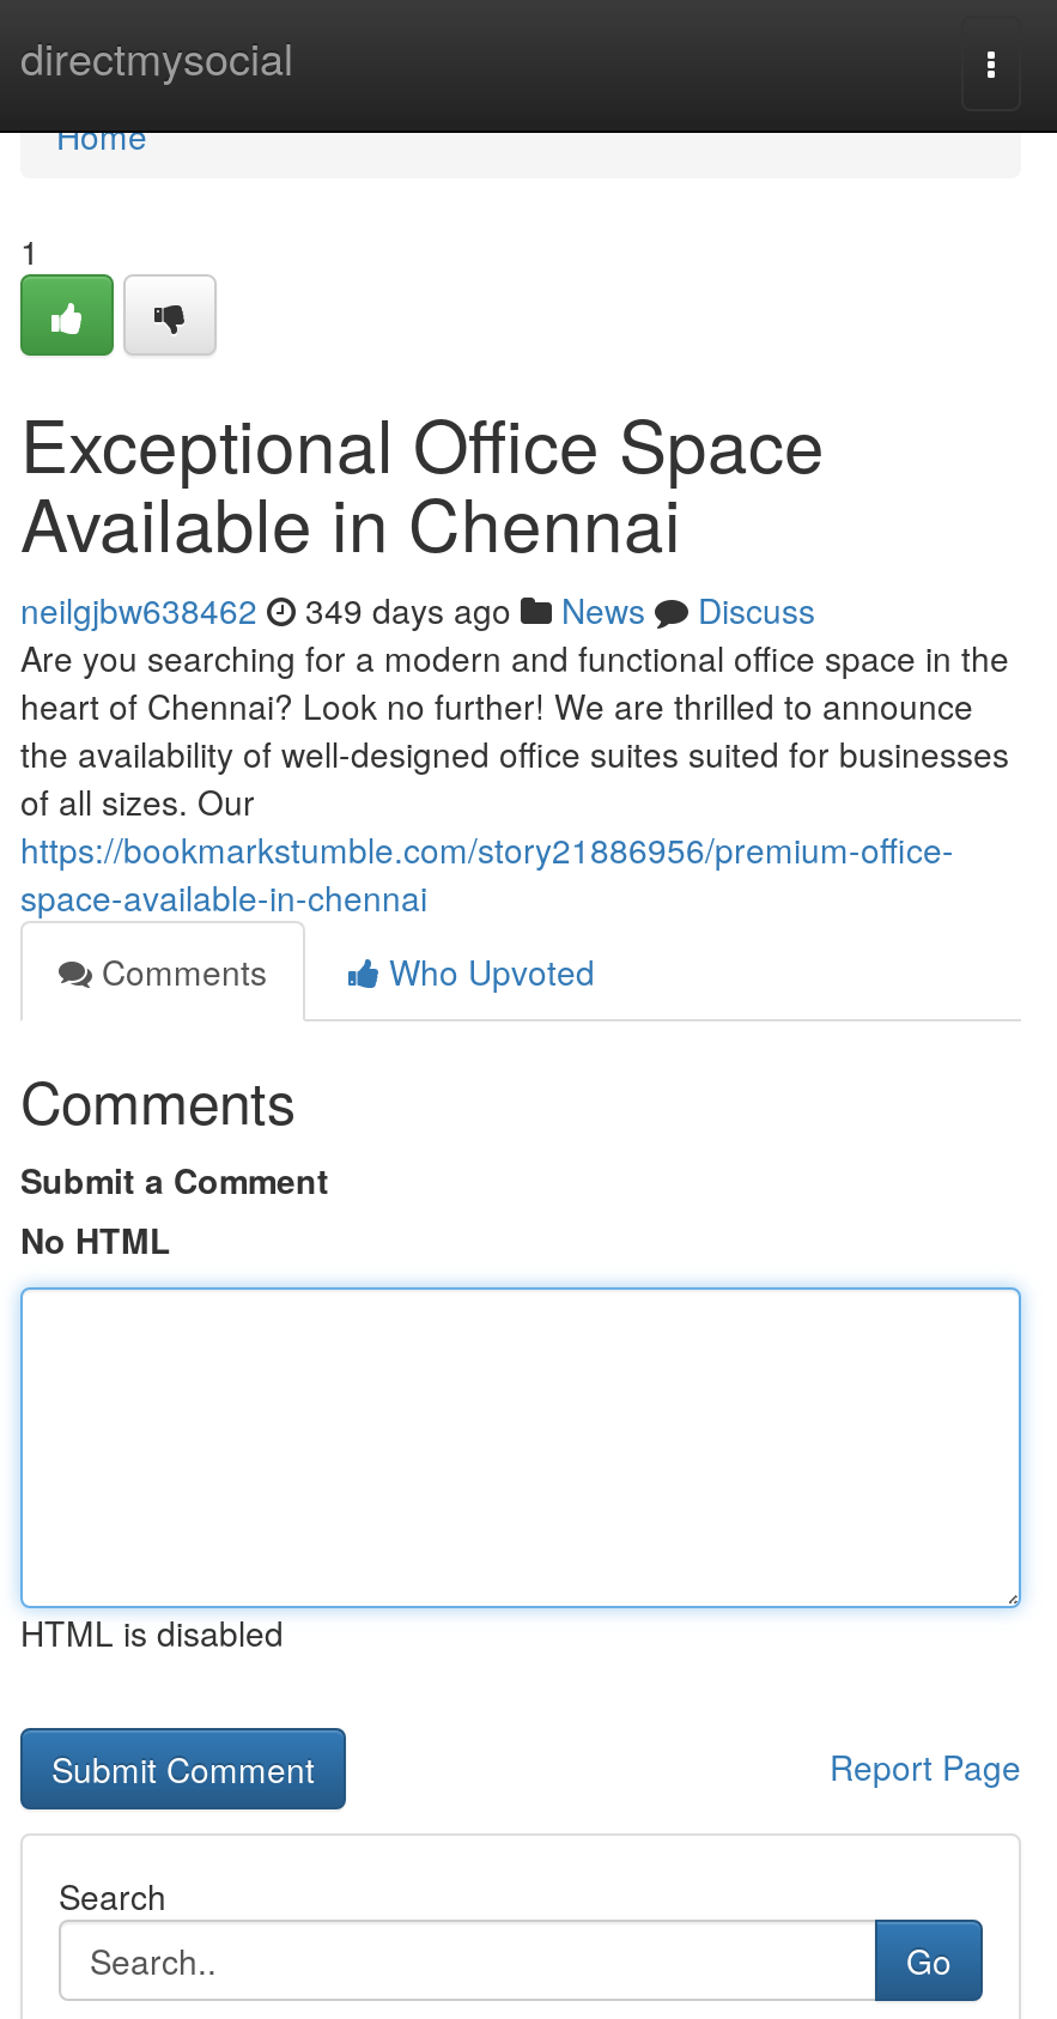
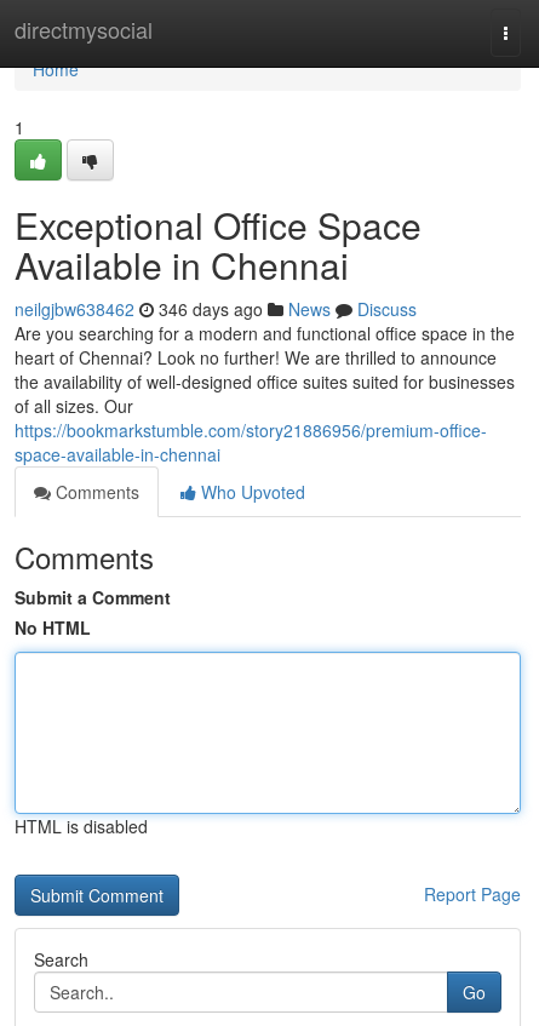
- neilgjbw638462 349 days ago News Discuss
+ neilgjbw638462 346 days ago News Discuss
